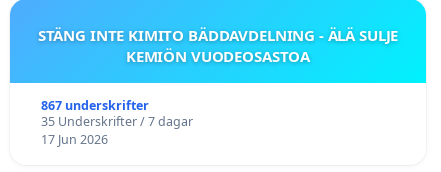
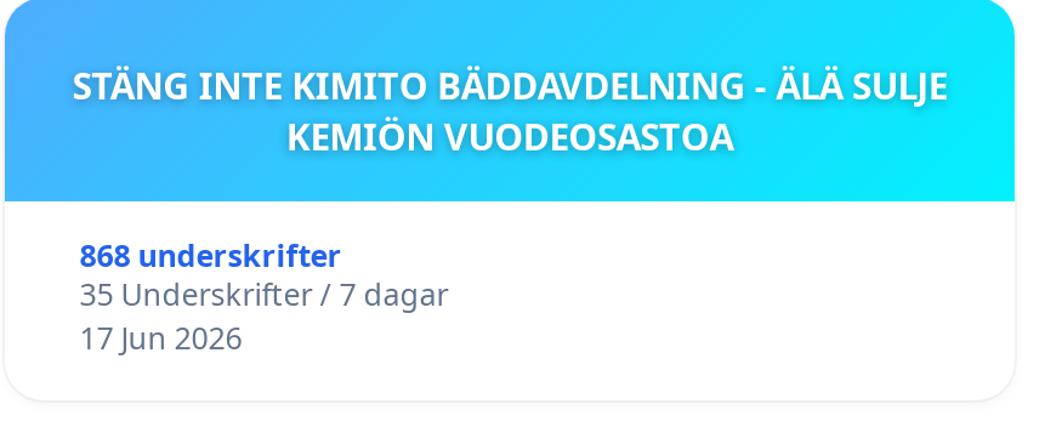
- 867 underskrifter
+ 868 underskrifter
